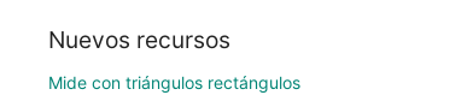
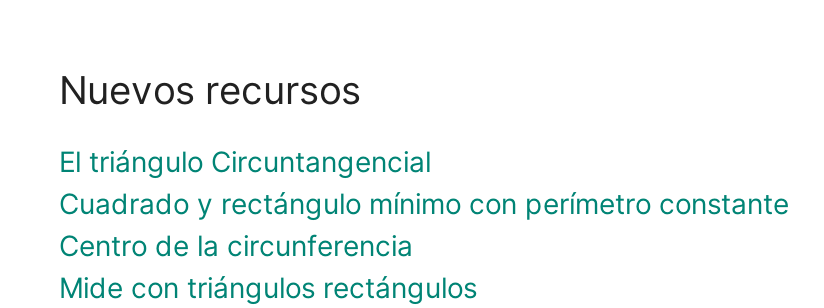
+ El triángulo Circuntangencial
+ Cuadrado y rectángulo mínimo con perímetro constante
+ Centro de la circunferencia
